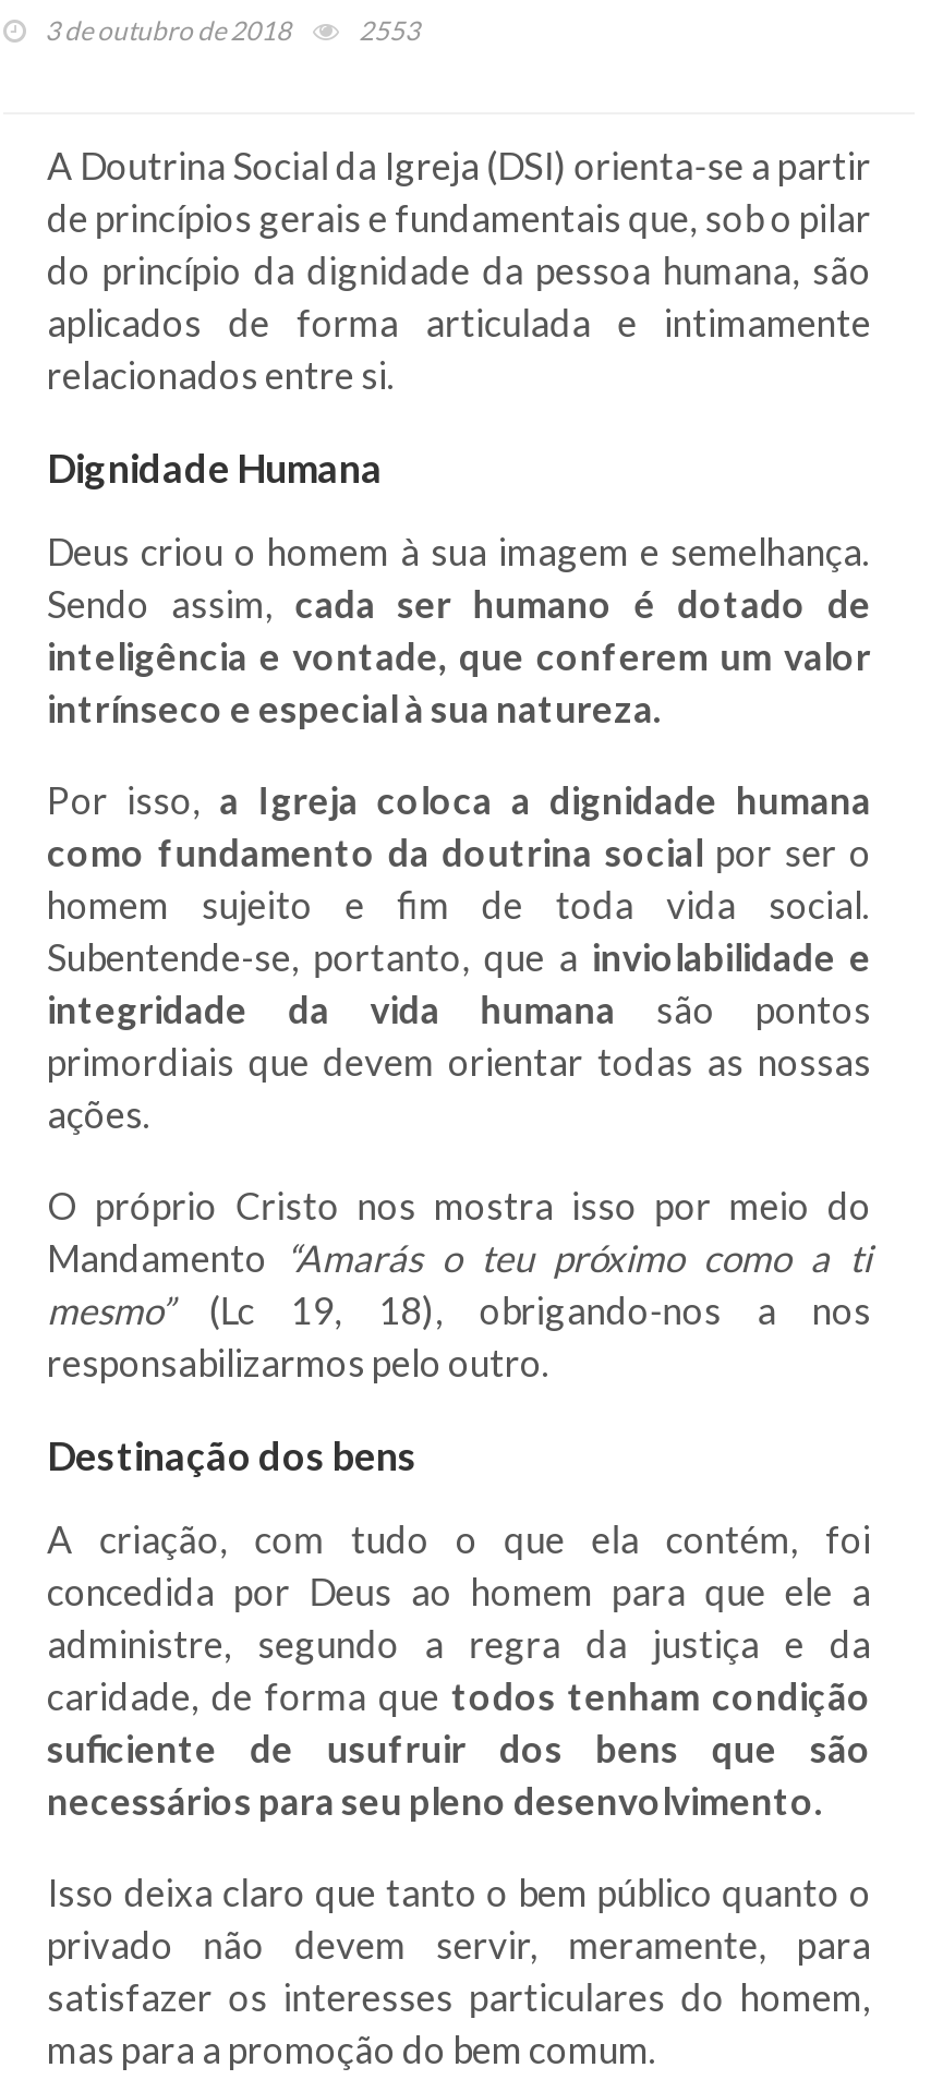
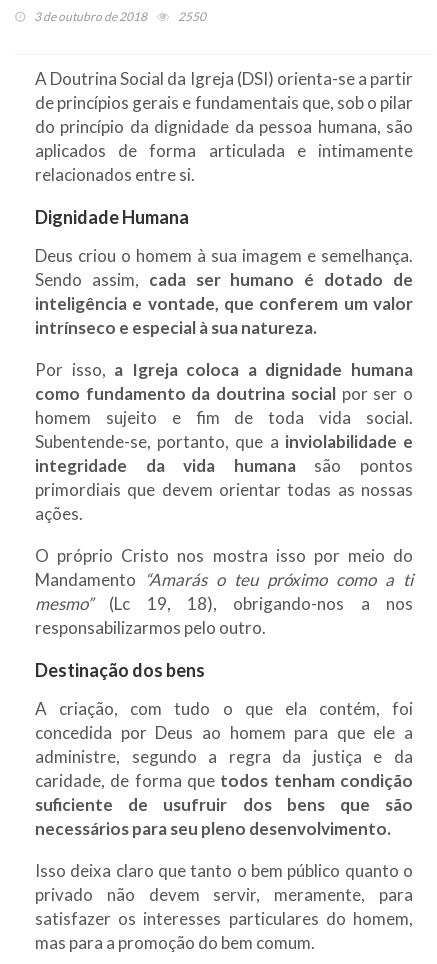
- 2553
+ 2550
